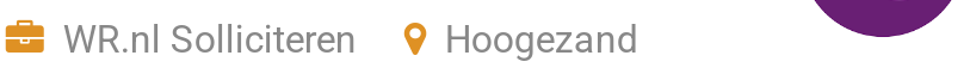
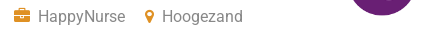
- WR.nl Solliciteren
+ HappyNurse
